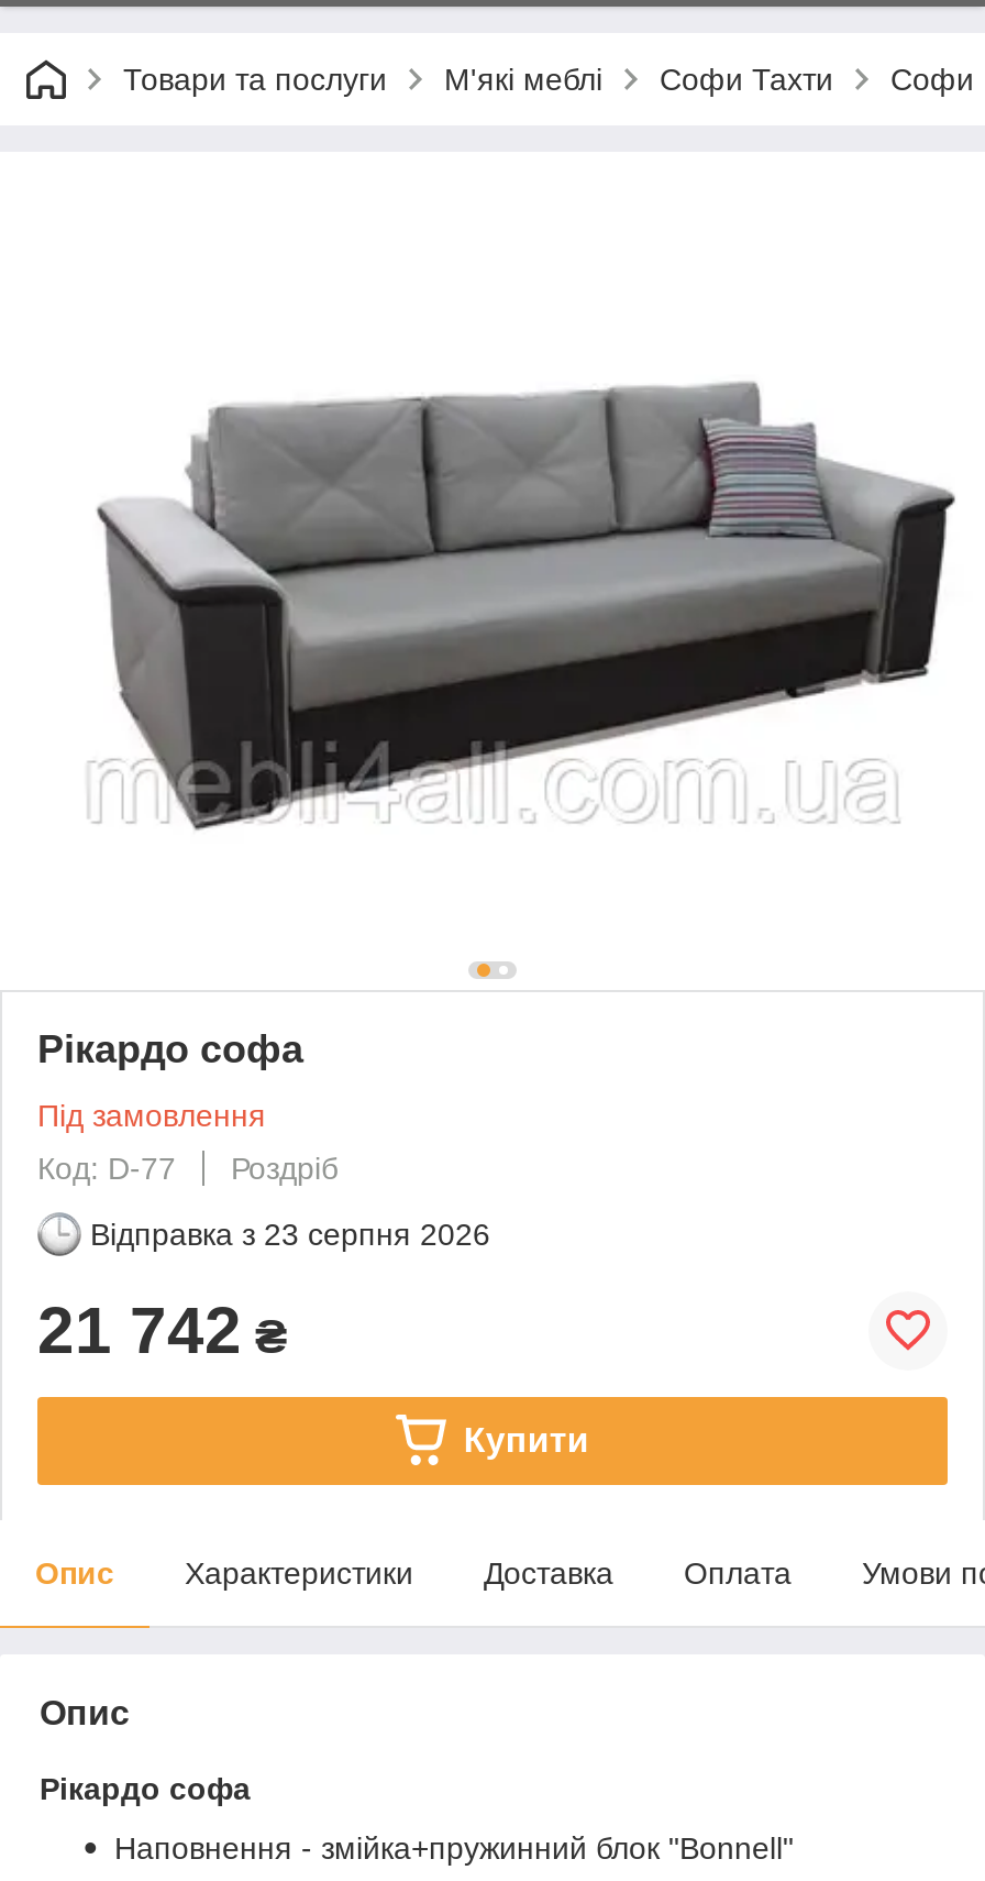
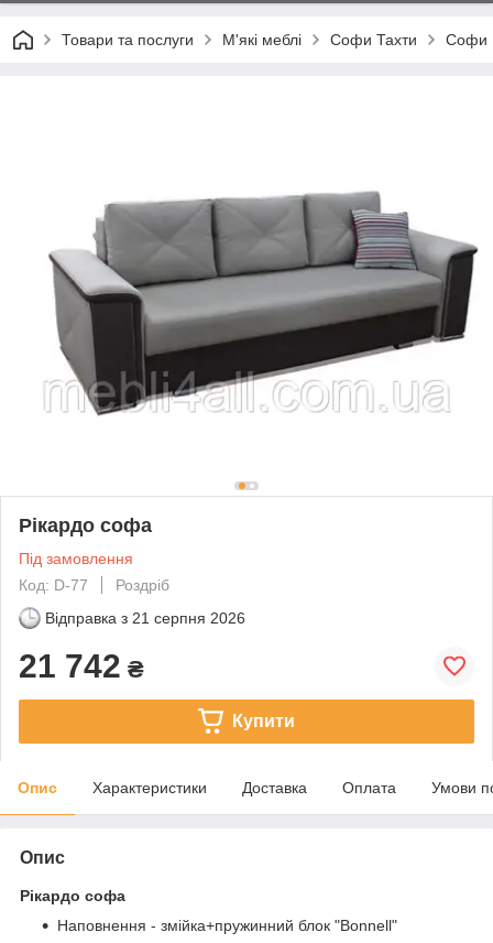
- Відправка з 23 серпня 2026
+ Відправка з 21 серпня 2026
